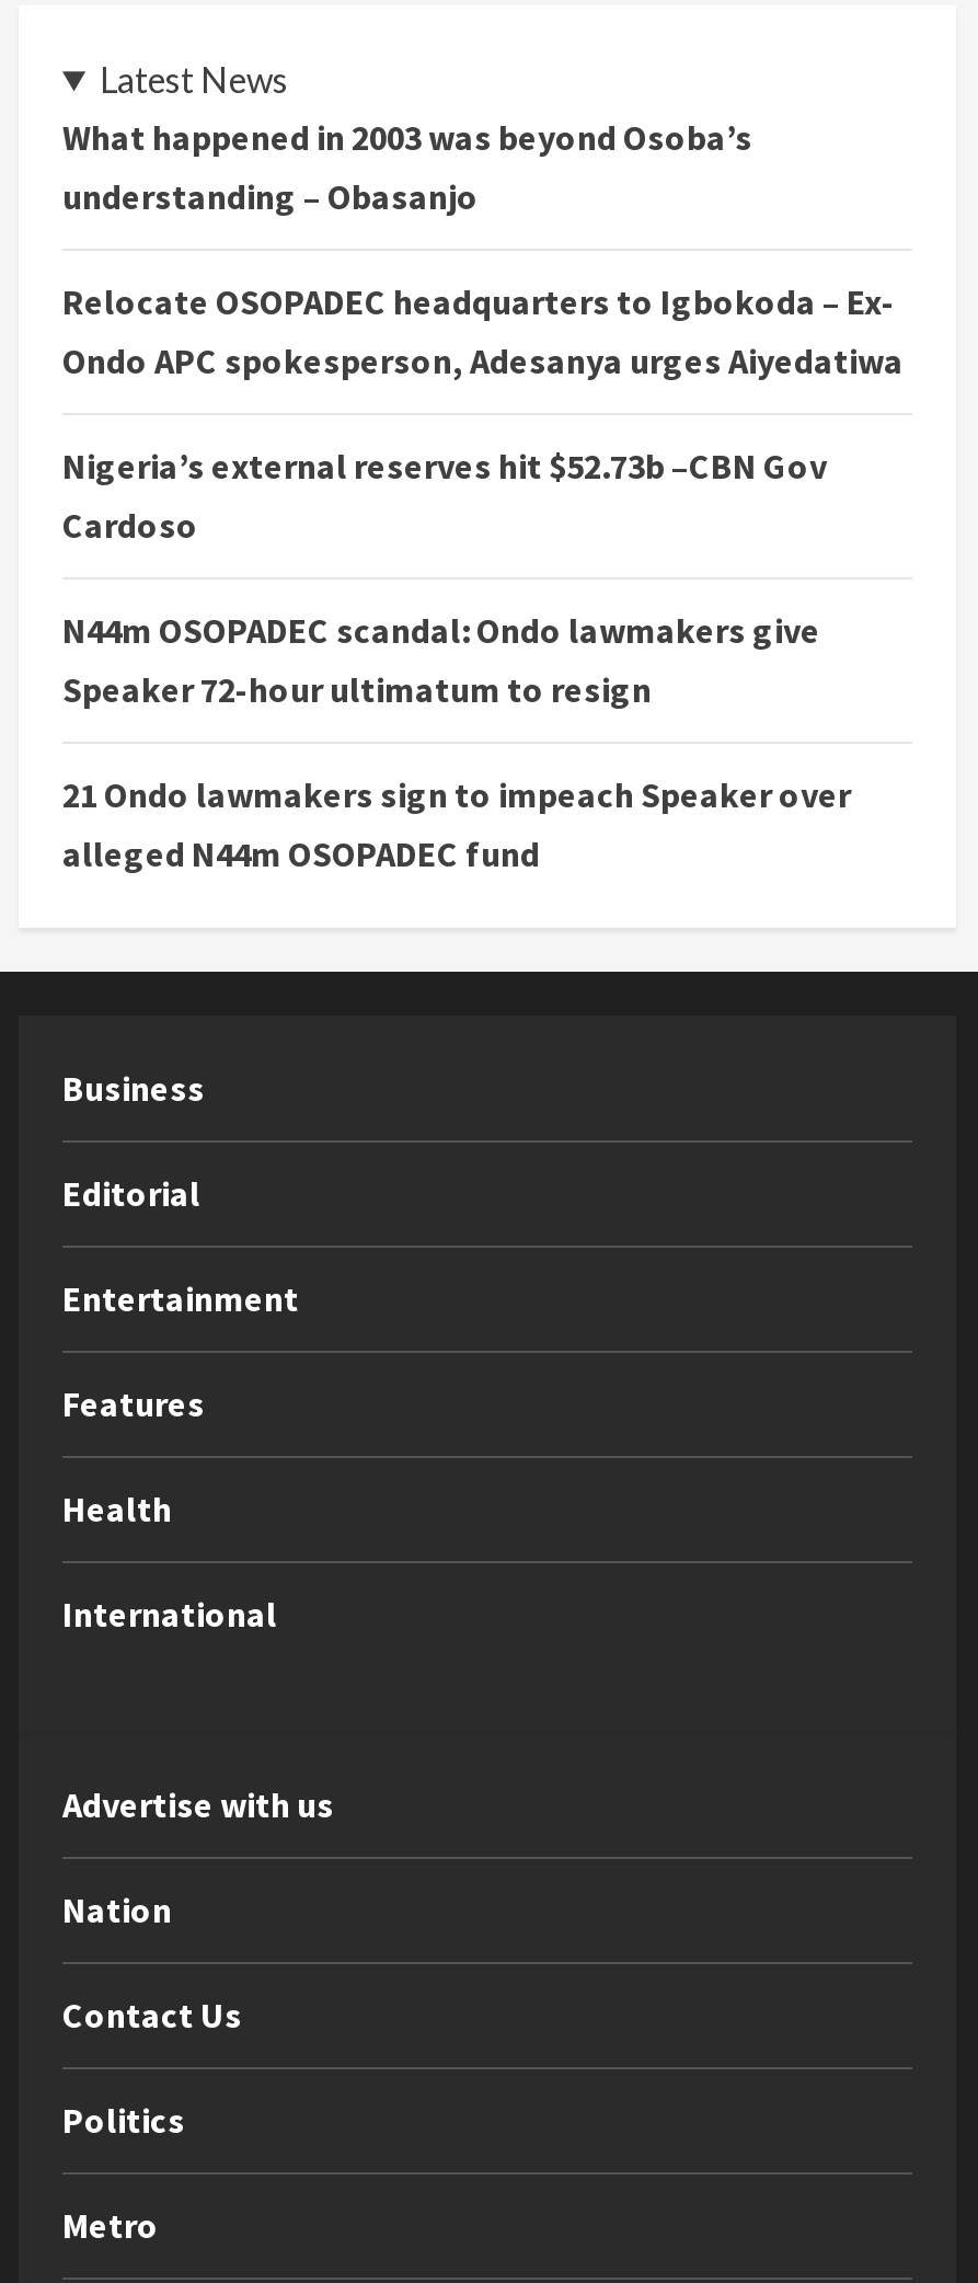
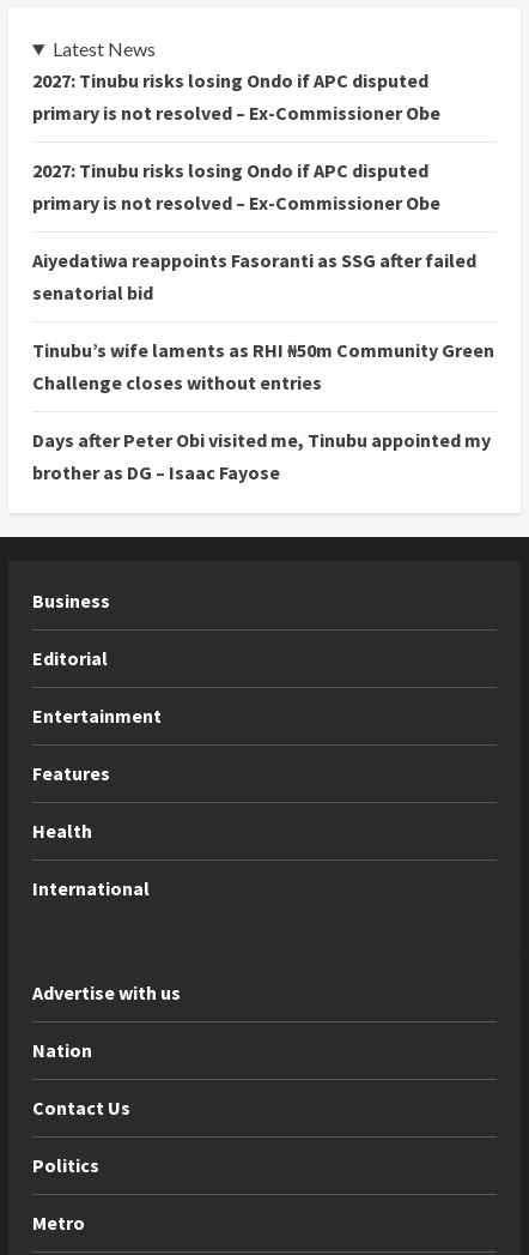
- What happened in 2003 was beyond Osoba’s
- understanding – Obasanjo
+ 2027: Tinubu risks losing Ondo if APC disputed
+ primary is not resolved – Ex-Commissioner Obe

- Relocate OSOPADEC headquarters to Igbokoda – Ex-
- Ondo APC spokesperson, Adesanya urges Aiyedatiwa
+ 2027: Tinubu risks losing Ondo if APC disputed
+ primary is not resolved – Ex-Commissioner Obe

- Nigeria’s external reserves hit $52.73b –CBN Gov
- Cardoso
+ Aiyedatiwa reappoints Fasoranti as SSG after failed
+ senatorial bid

- N44m OSOPADEC scandal: Ondo lawmakers give
- Speaker 72-hour ultimatum to resign
+ Tinubu’s wife laments as RHI ₦50m Community Green
+ Challenge closes without entries

- 21 Ondo lawmakers sign to impeach Speaker over
- alleged N44m OSOPADEC fund
+ Days after Peter Obi visited me, Tinubu appointed my
+ brother as DG – Isaac Fayose
